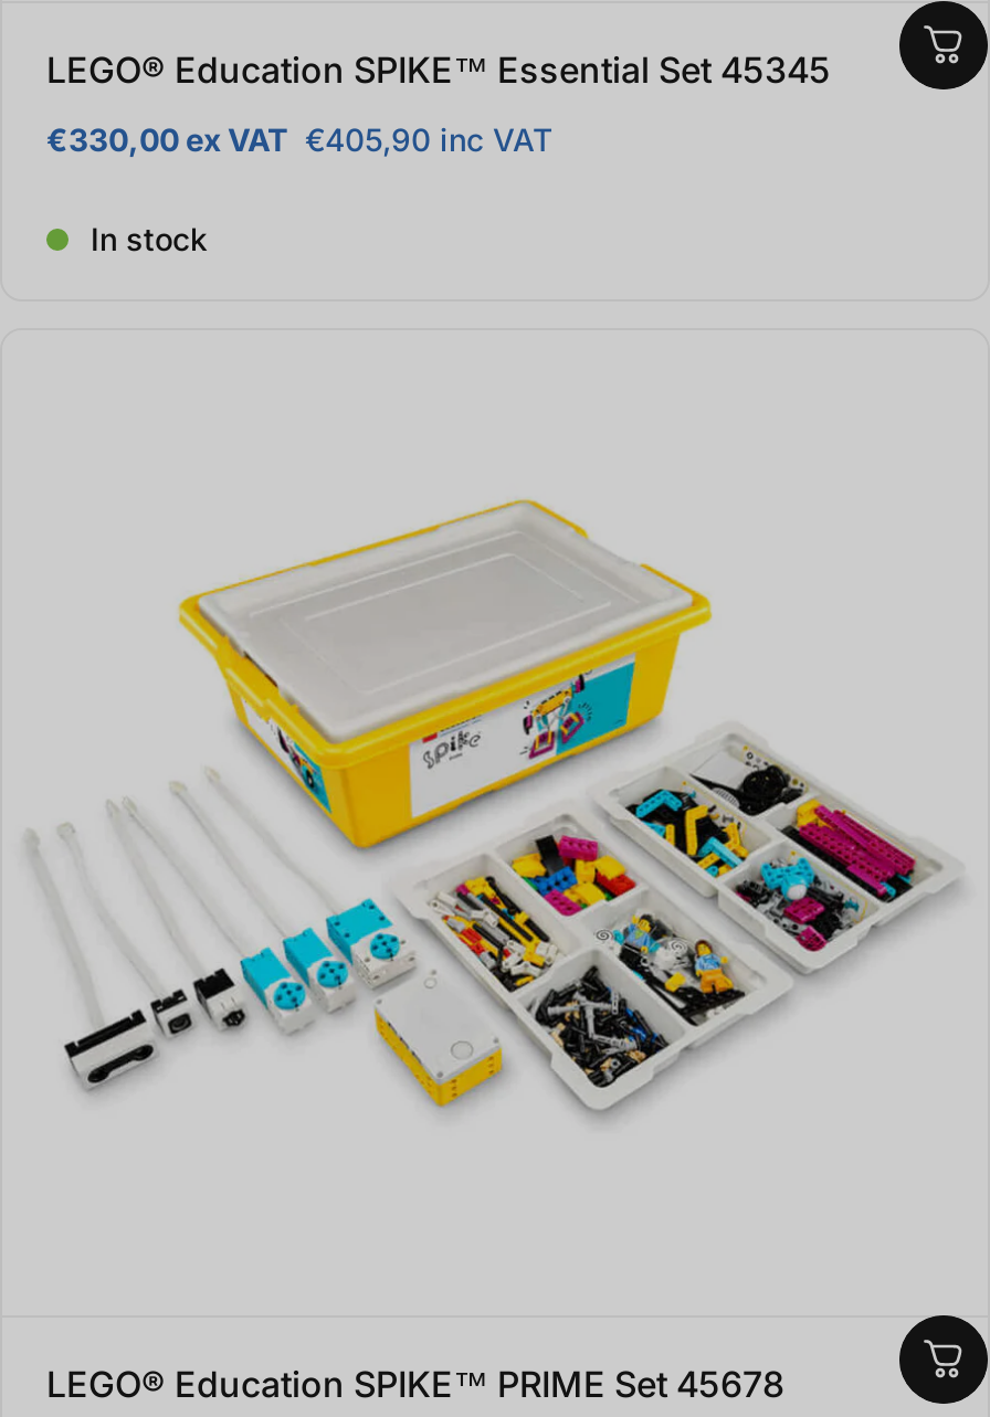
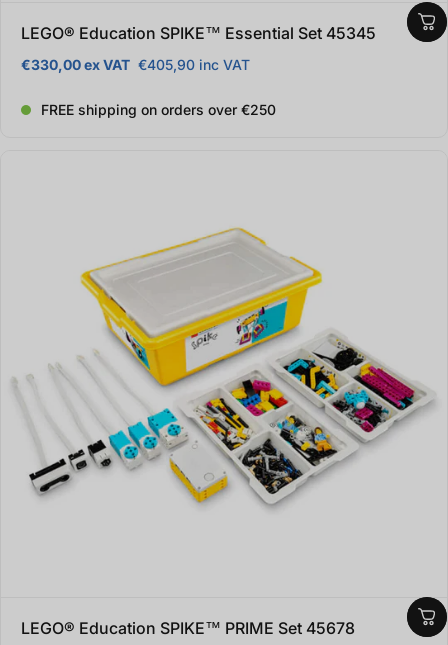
- In stock
+ FREE shipping on orders over €250
